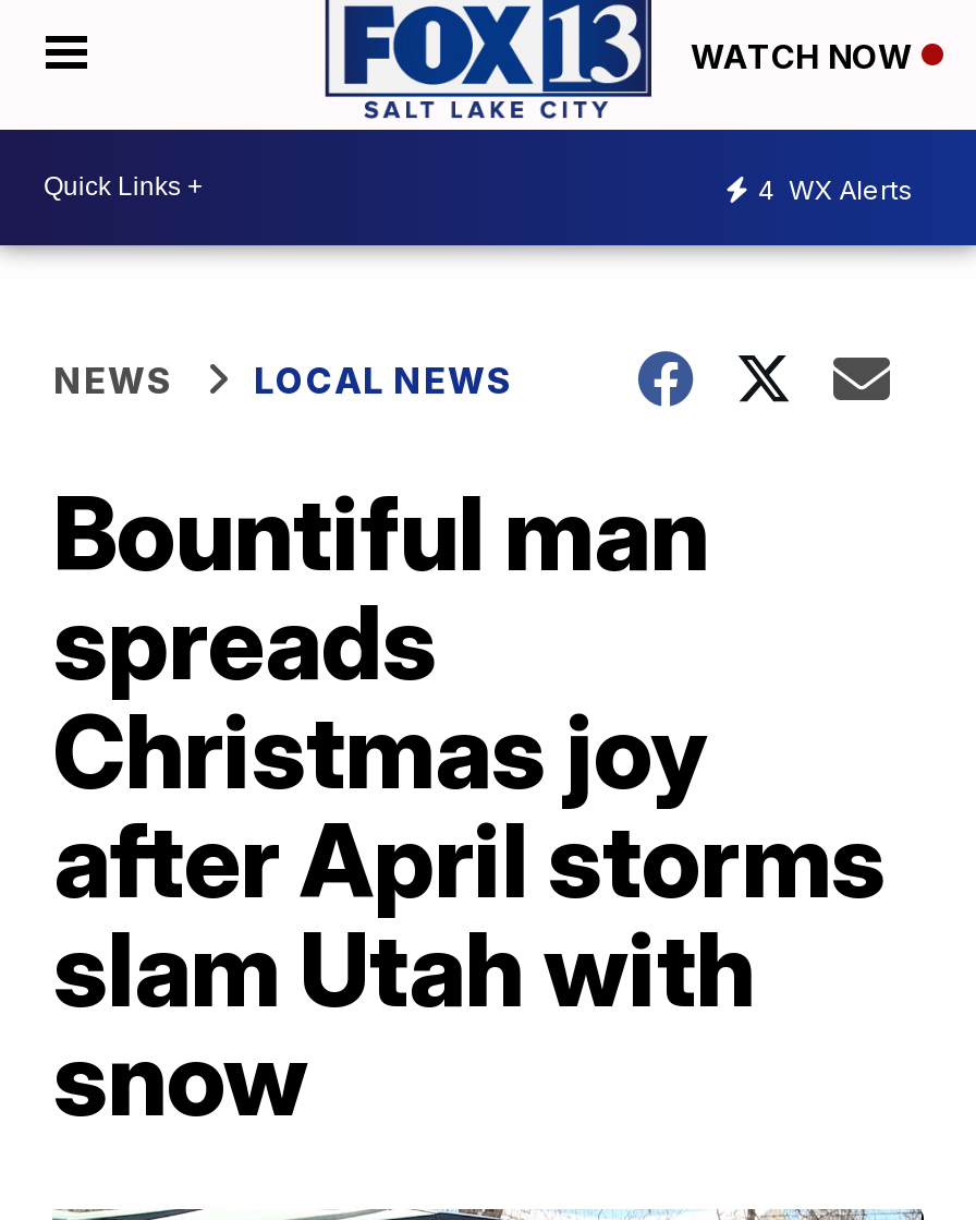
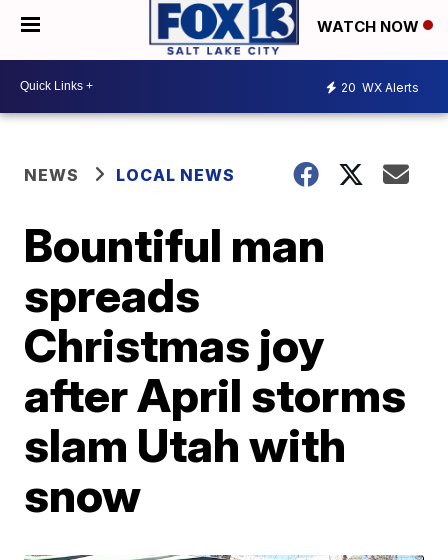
- 4 WX Alerts
+ 20 WX Alerts
